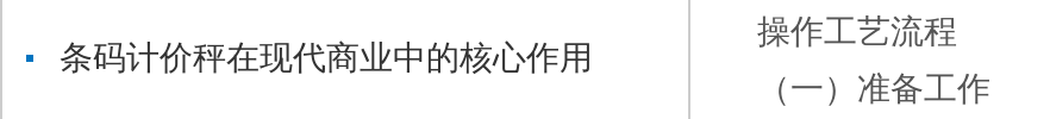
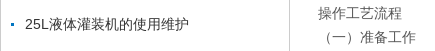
- 条码计价秤在现代商业中的核心作用
+ 25L液体灌装机的使用维护
